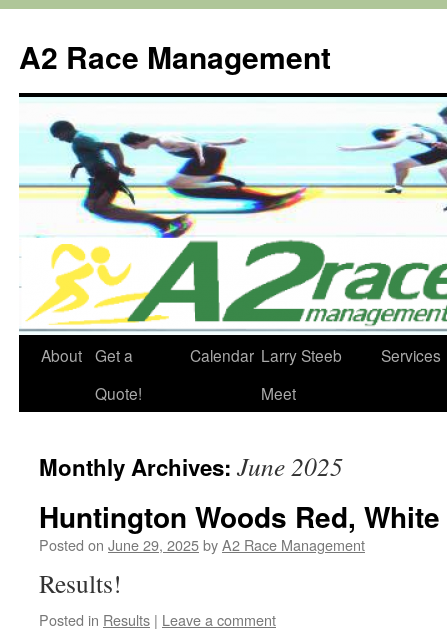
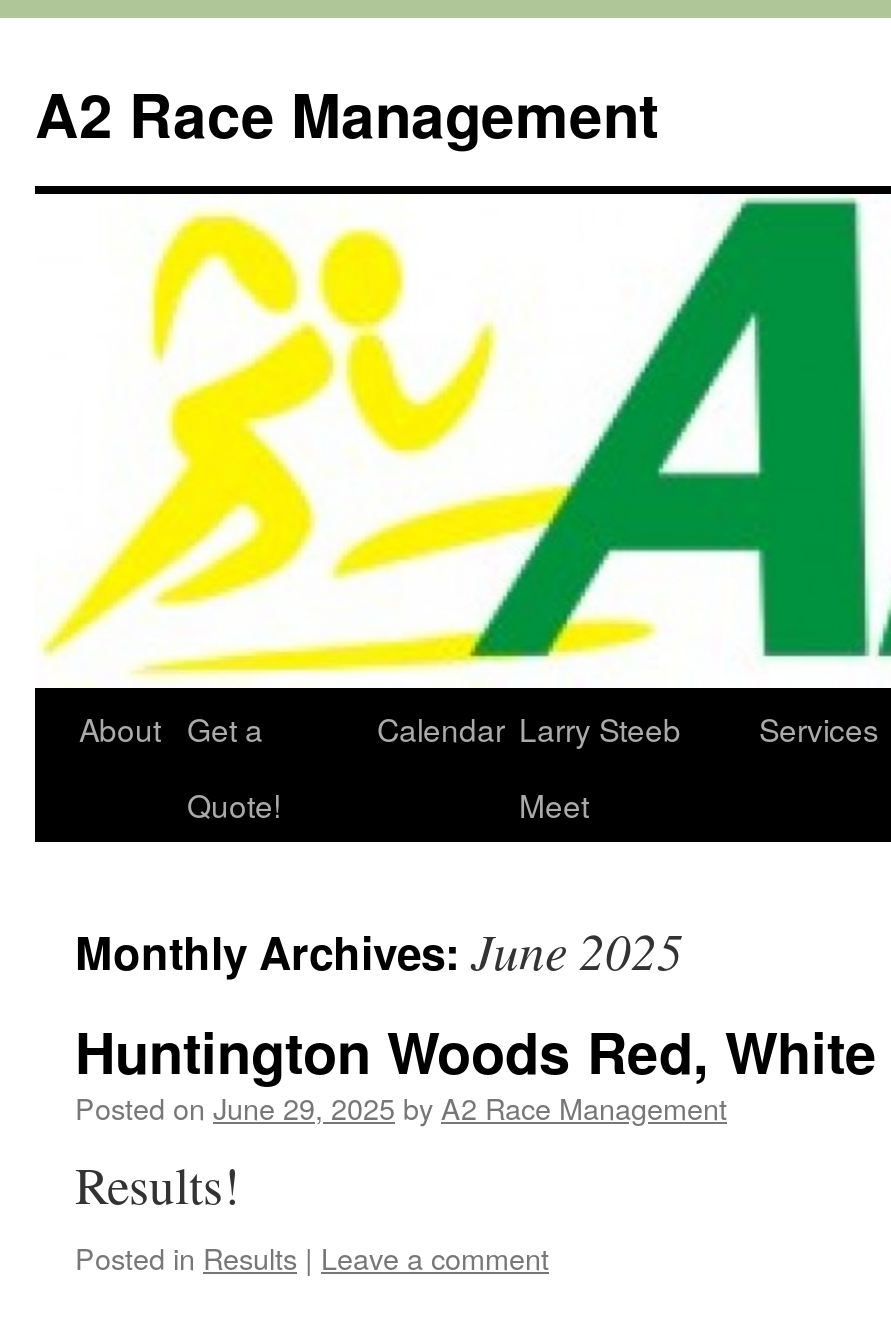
- [image]
+ [image]
